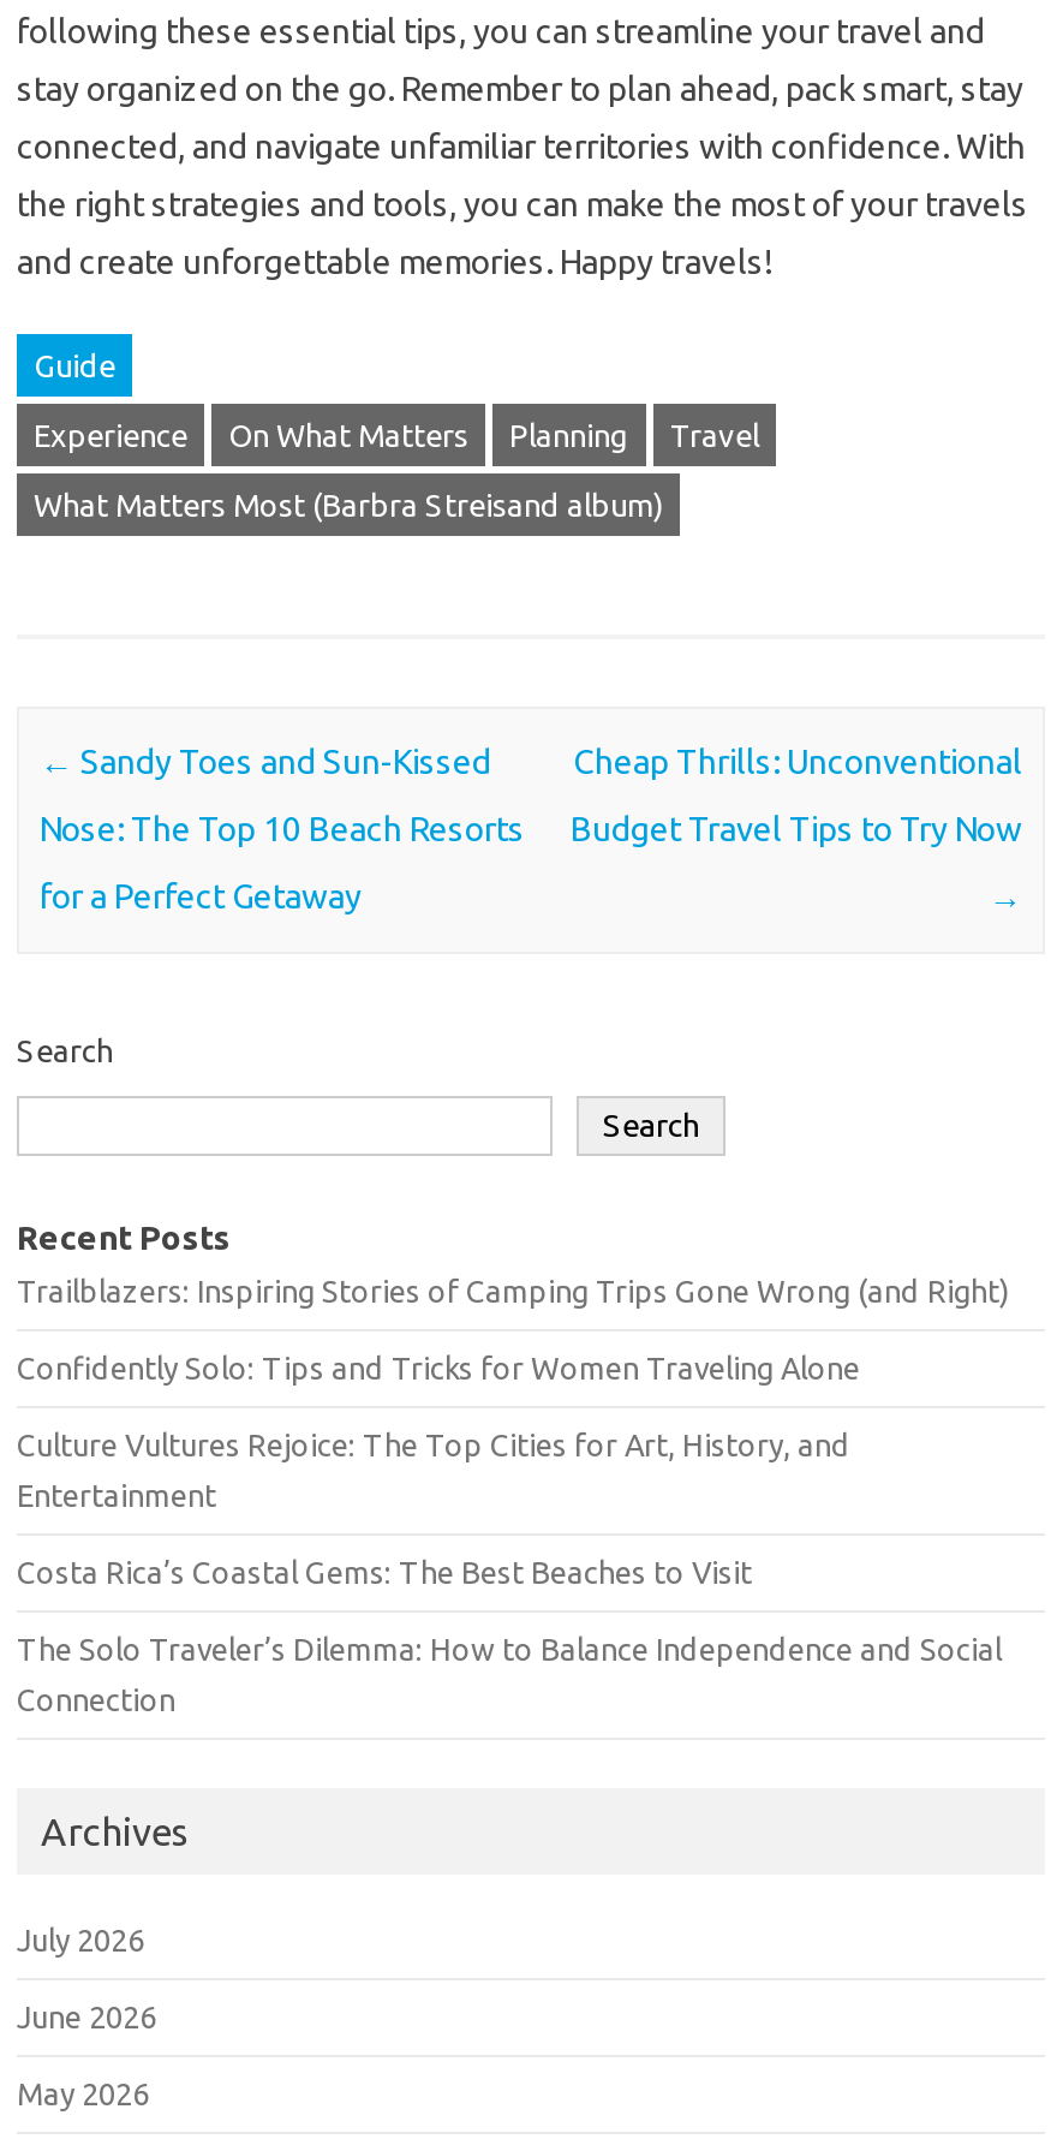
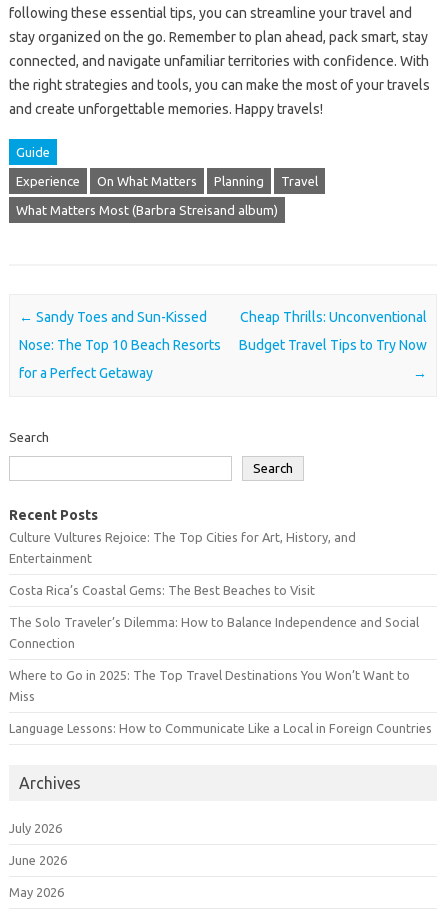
- Trailblazers: Inspiring Stories of Camping Trips Gone Wrong (and Right)
- Confidently Solo: Tips and Tricks for Women Traveling Alone

moved up: Culture Vultures Rejoice: The Top Cities for Art, History, and | Entertainment | Costa Rica’s Coastal Gems: The Best Beaches to Visit | The Solo Traveler’s Dilemma: How to Balance Independence and Social | Connection

+ Where to Go in 2025: The Top Travel Destinations You Won’t Want to
+ Miss
+ Language Lessons: How to Communicate Like a Local in Foreign Countries
